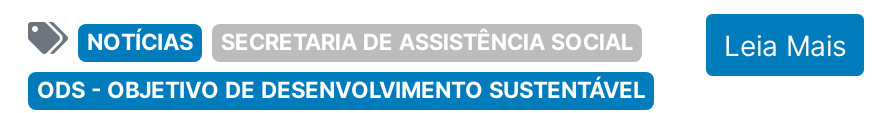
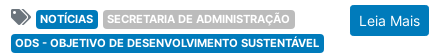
- SECRETARIA DE ASSISTÊNCIA SOCIAL
+ SECRETARIA DE ADMINISTRAÇÃO
